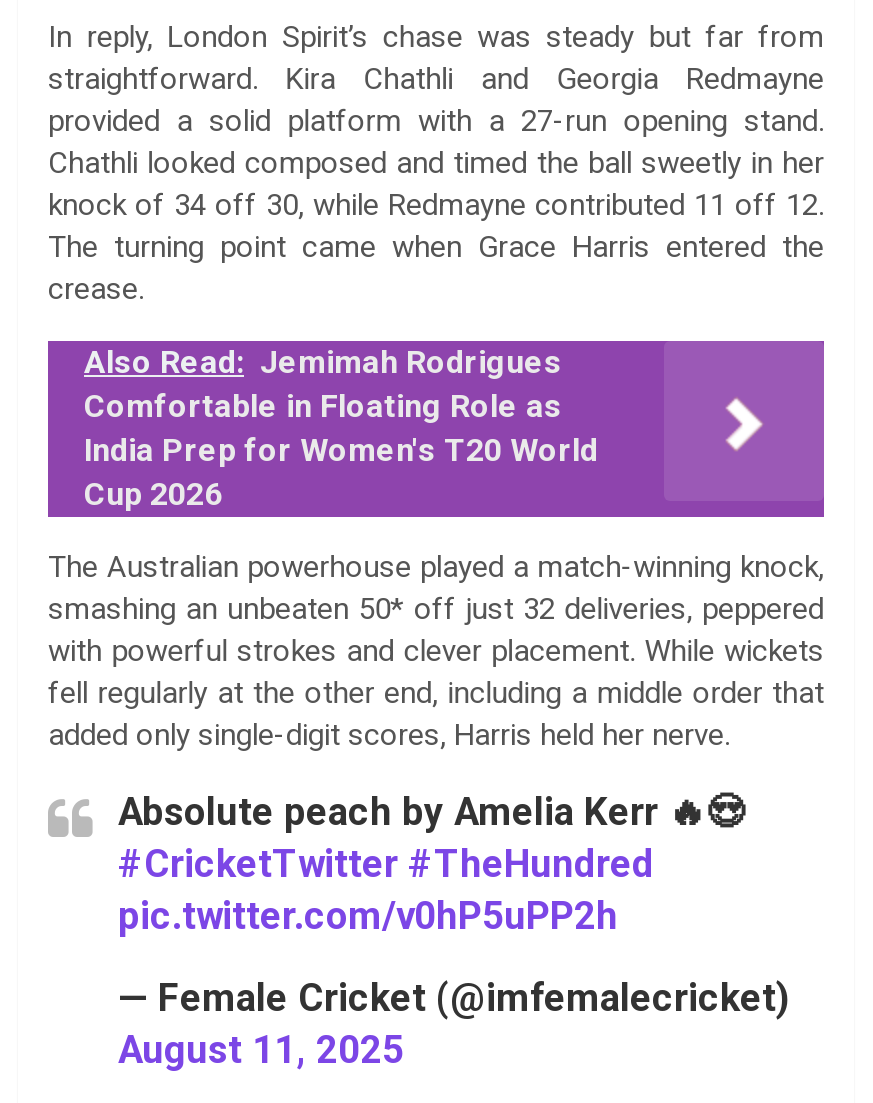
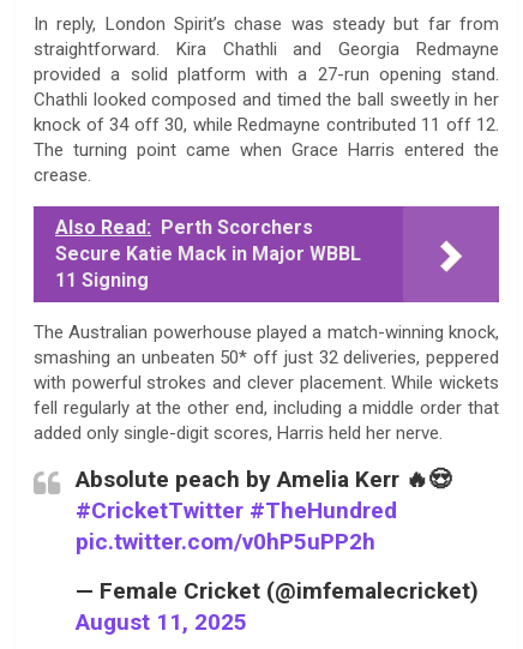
- Also Read: Jemimah Rodrigues
- Comfortable in Floating Role as
- India Prep for Women's T20 World
- Cup 2026
+ Also Read: Perth Scorchers
+ Secure Katie Mack in Major WBBL
+ 11 Signing
